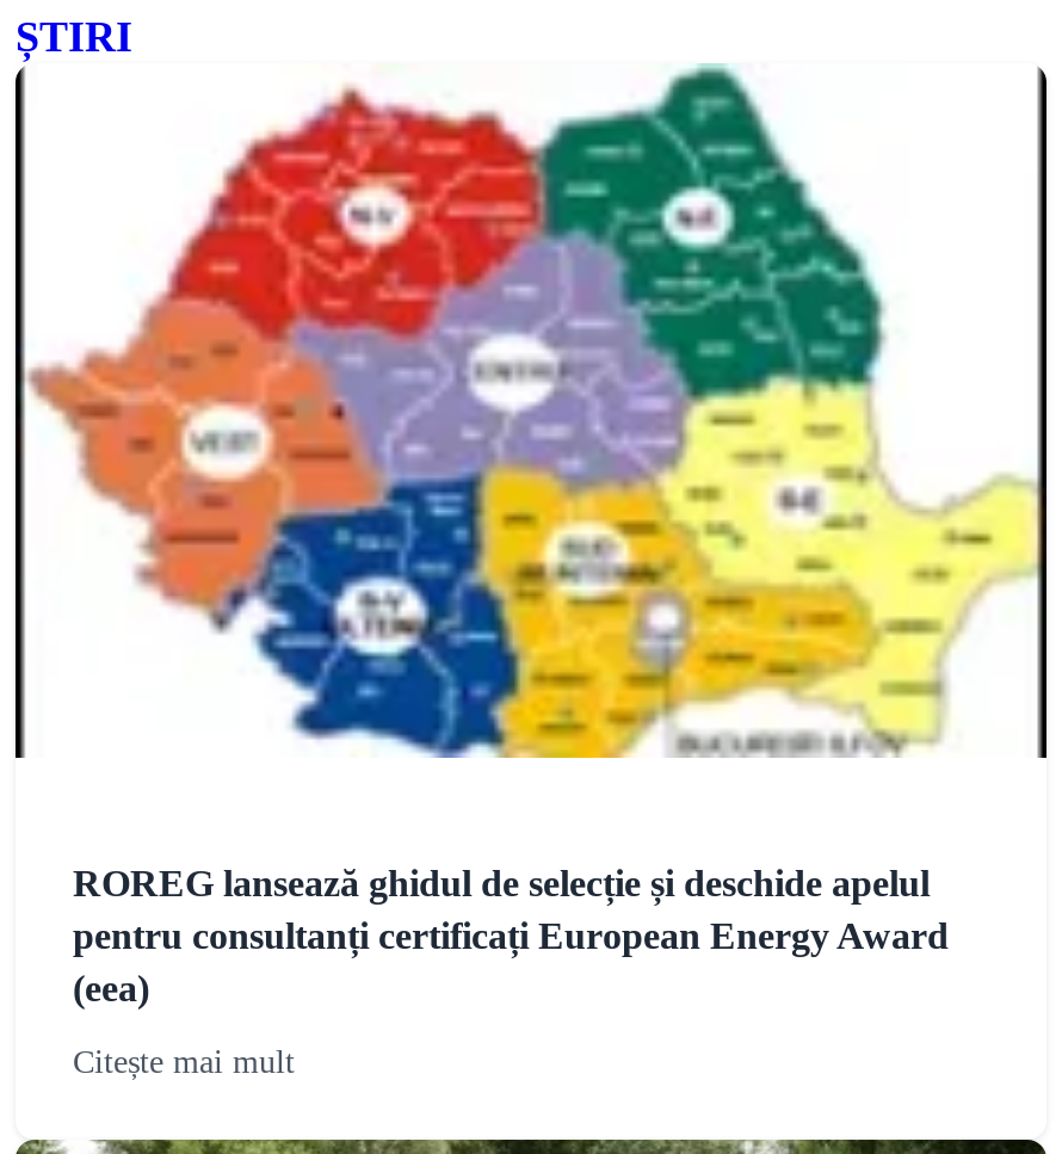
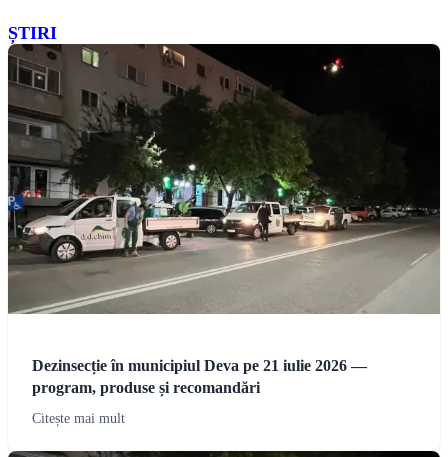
- [image]
+ [image]

- ROREG lansează ghidul de selecție și deschide apelul
- pentru consultanți certificați European Energy Award
- (eea)
+ Dezinsecție în municipiul Deva pe 21 iulie 2026 —
+ program, produse și recomandări
